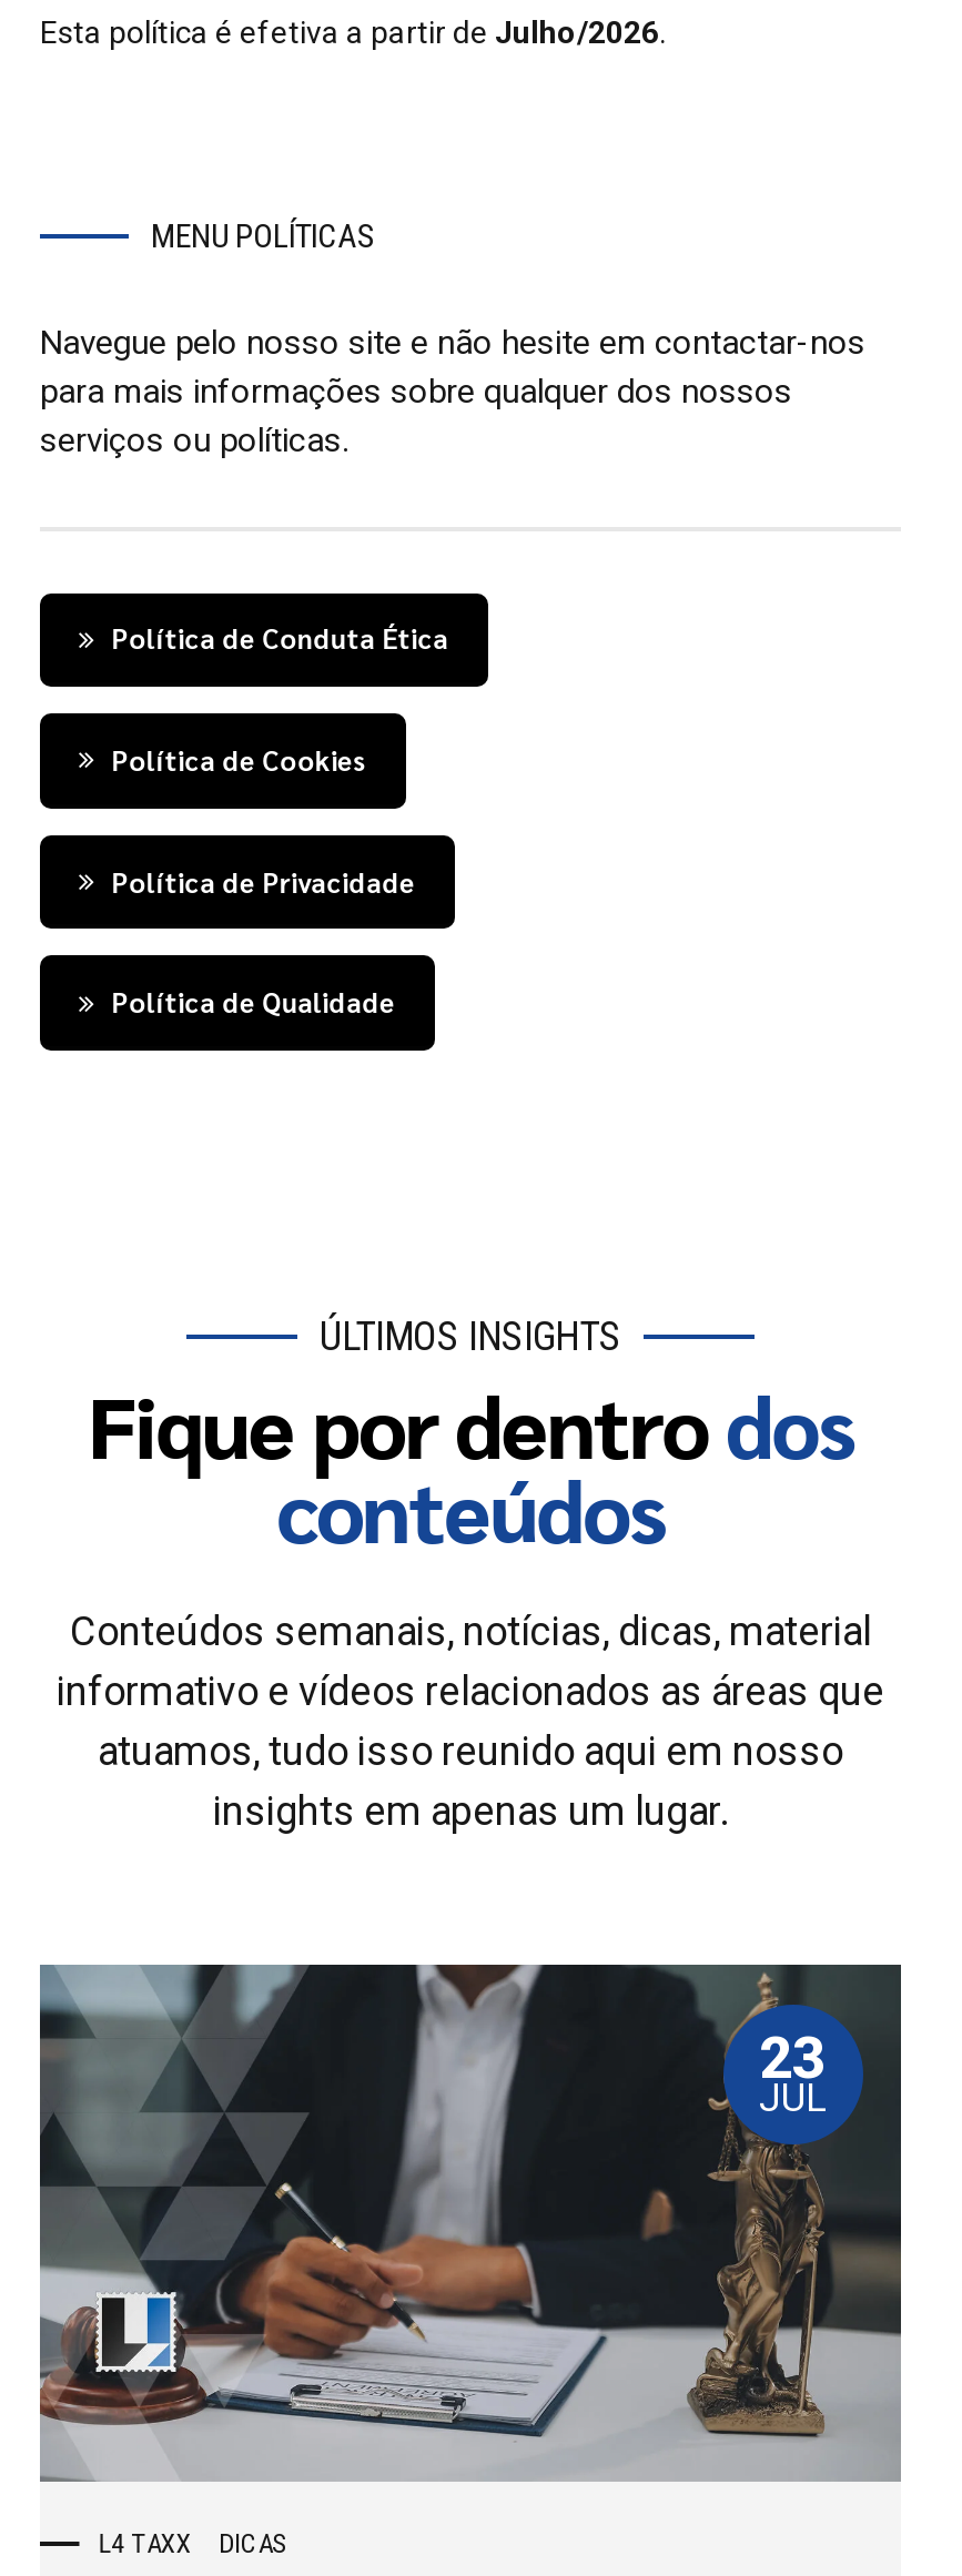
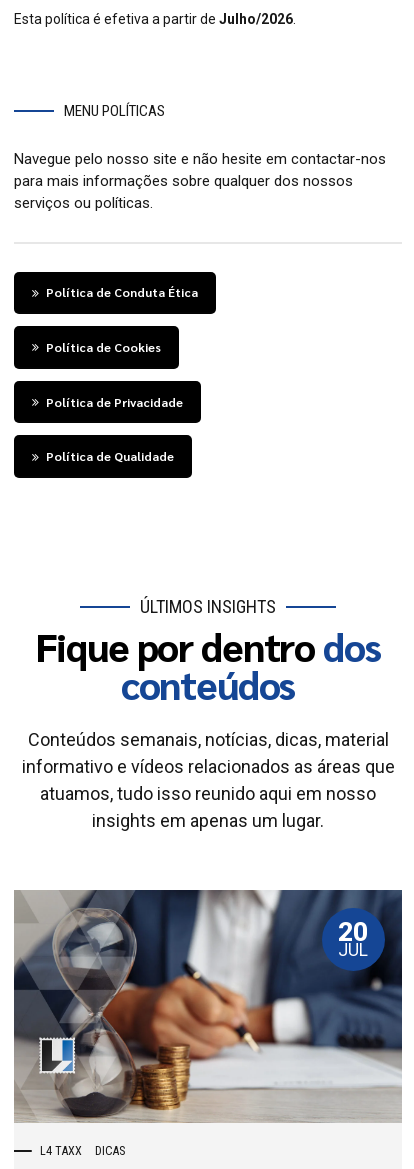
- [image]
- 23
+ [image]
+ 20
